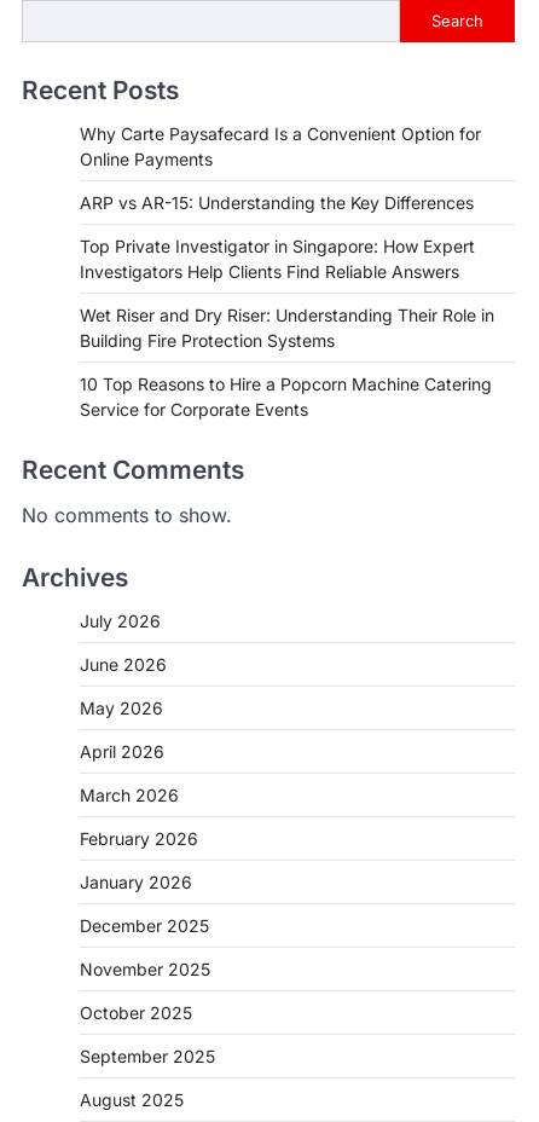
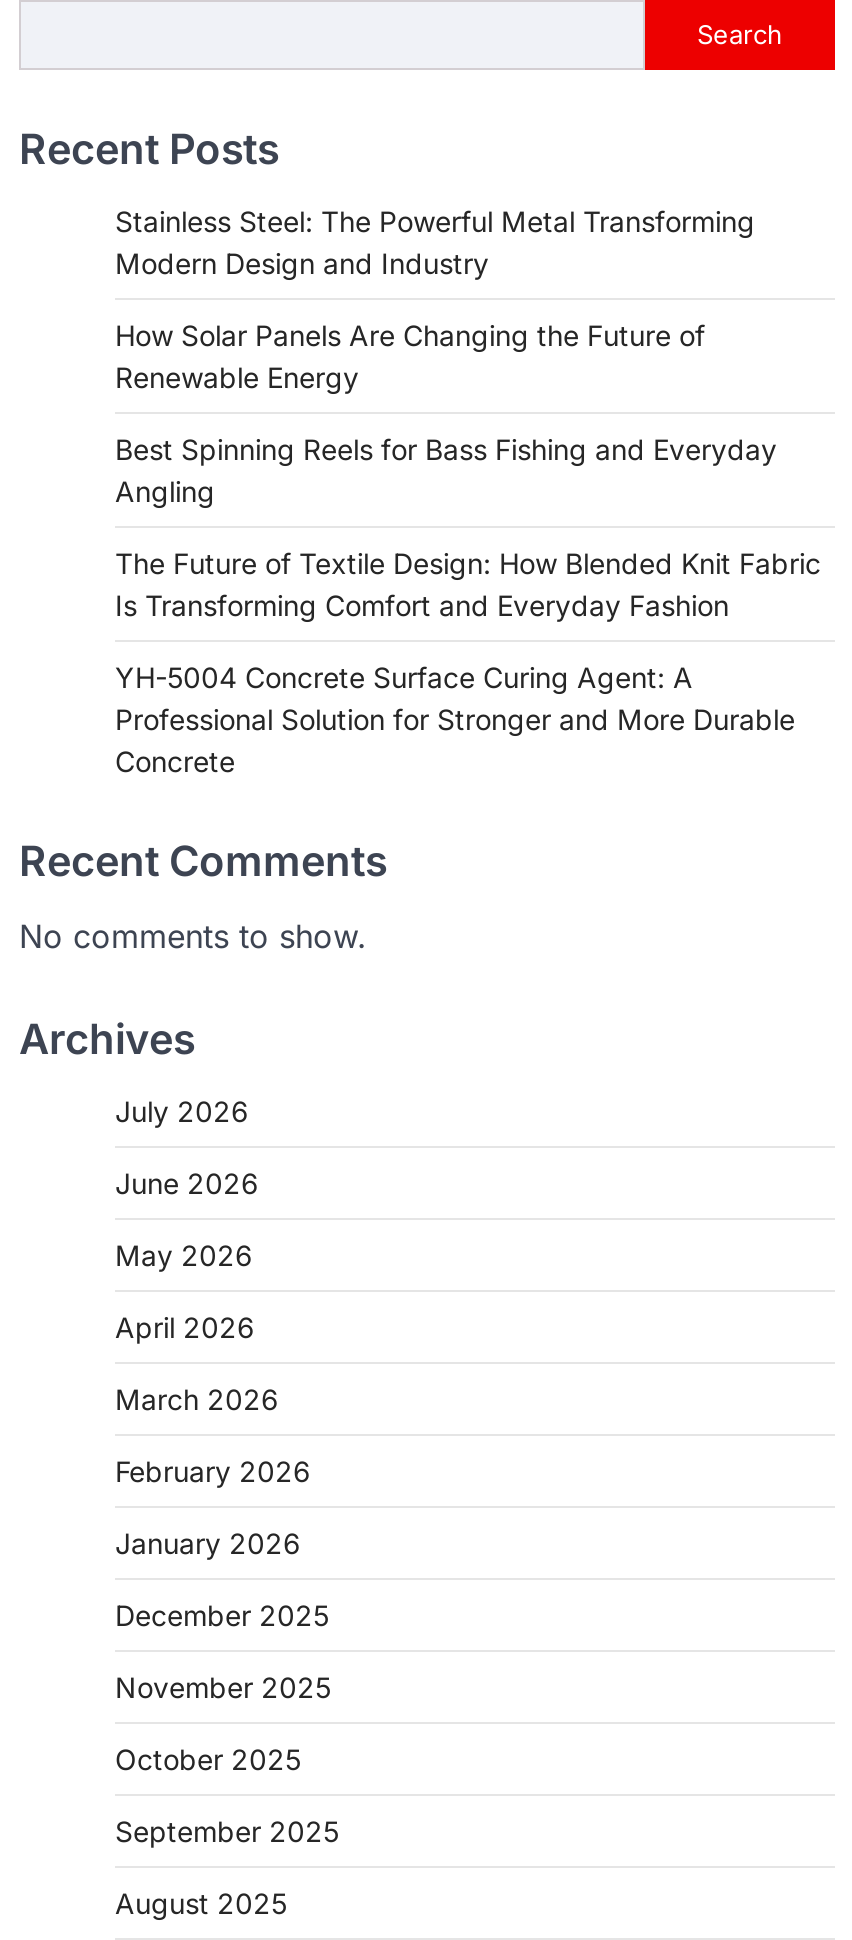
- Why Carte Paysafecard Is a Convenient Option for
- Online Payments
+ Stainless Steel: The Powerful Metal Transforming
+ Modern Design and Industry

- ARP vs AR-15: Understanding the Key Differences
+ How Solar Panels Are Changing the Future of
+ Renewable Energy

- Top Private Investigator in Singapore: How Expert
- Investigators Help Clients Find Reliable Answers
+ Best Spinning Reels for Bass Fishing and Everyday
+ Angling

- Wet Riser and Dry Riser: Understanding Their Role in
- Building Fire Protection Systems
+ The Future of Textile Design: How Blended Knit Fabric
+ Is Transforming Comfort and Everyday Fashion

- 10 Top Reasons to Hire a Popcorn Machine Catering
- Service for Corporate Events
+ YH-5004 Concrete Surface Curing Agent: A
+ Professional Solution for Stronger and More Durable
+ Concrete
